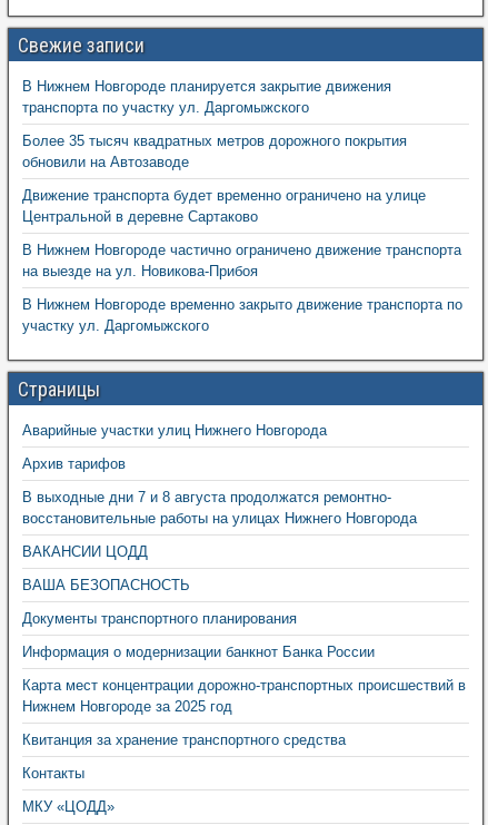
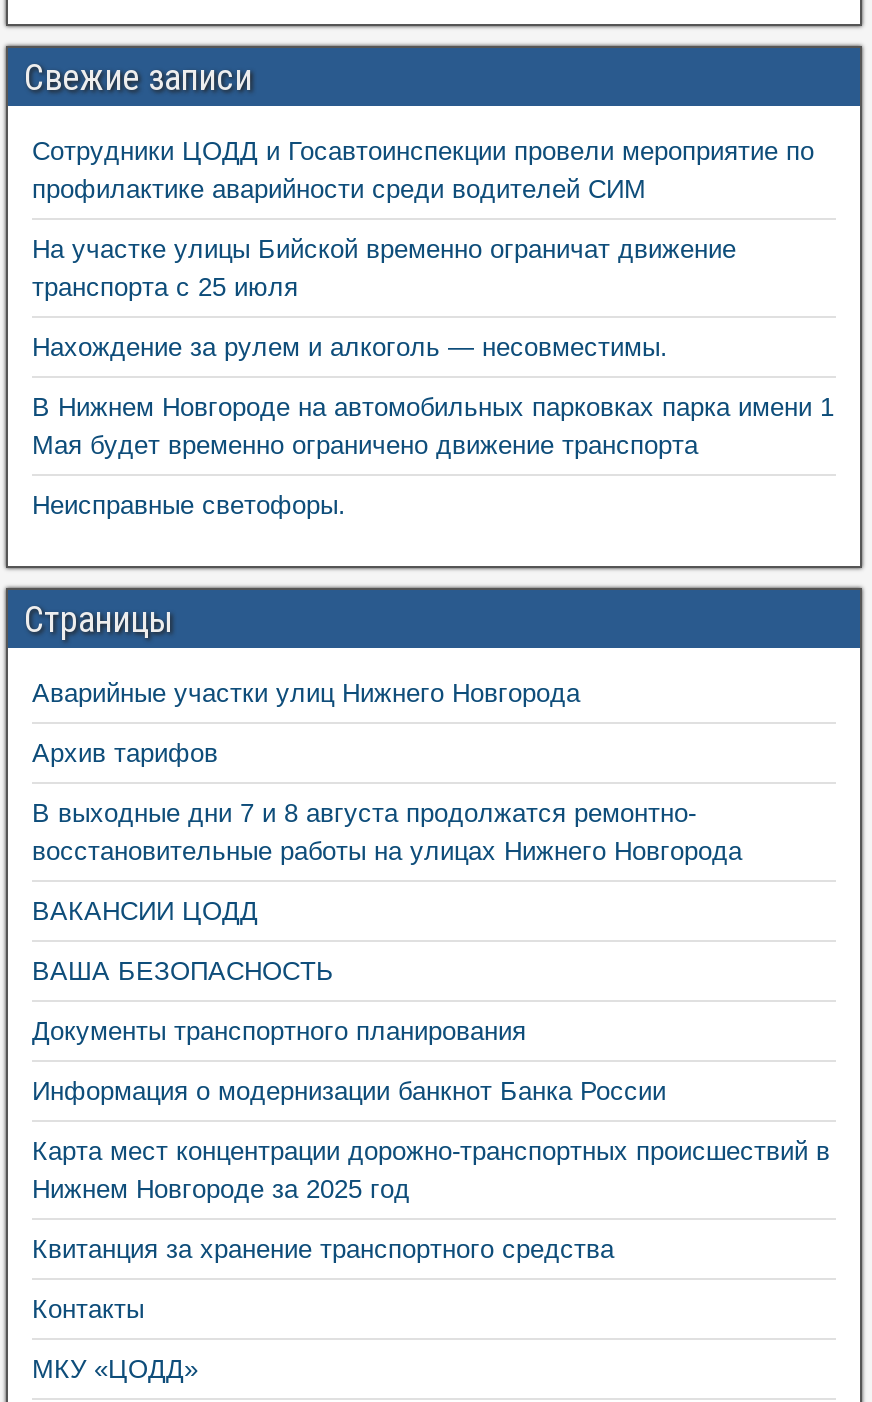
- В Нижнем Новгороде планируется закрытие движения
- транспорта по участку ул. Даргомыжского
+ Сотрудники ЦОДД и Госавтоинспекции провели мероприятие по
+ профилактике аварийности среди водителей СИМ

- Более 35 тысяч квадратных метров дорожного покрытия
- обновили на Автозаводе
+ На участке улицы Бийской временно ограничат движение
+ транспорта с 25 июля

- Движение транспорта будет временно ограничено на улице
- Центральной в деревне Сартаково
+ Нахождение за рулем и алкоголь — несовместимы.

- В Нижнем Новгороде частично ограничено движение транспорта
- на выезде на ул. Новикова-Прибоя
+ В Нижнем Новгороде на автомобильных парковках парка имени 1
+ Мая будет временно ограничено движение транспорта

- В Нижнем Новгороде временно закрыто движение транспорта по
- участку ул. Даргомыжского
+ Неисправные светофоры.
